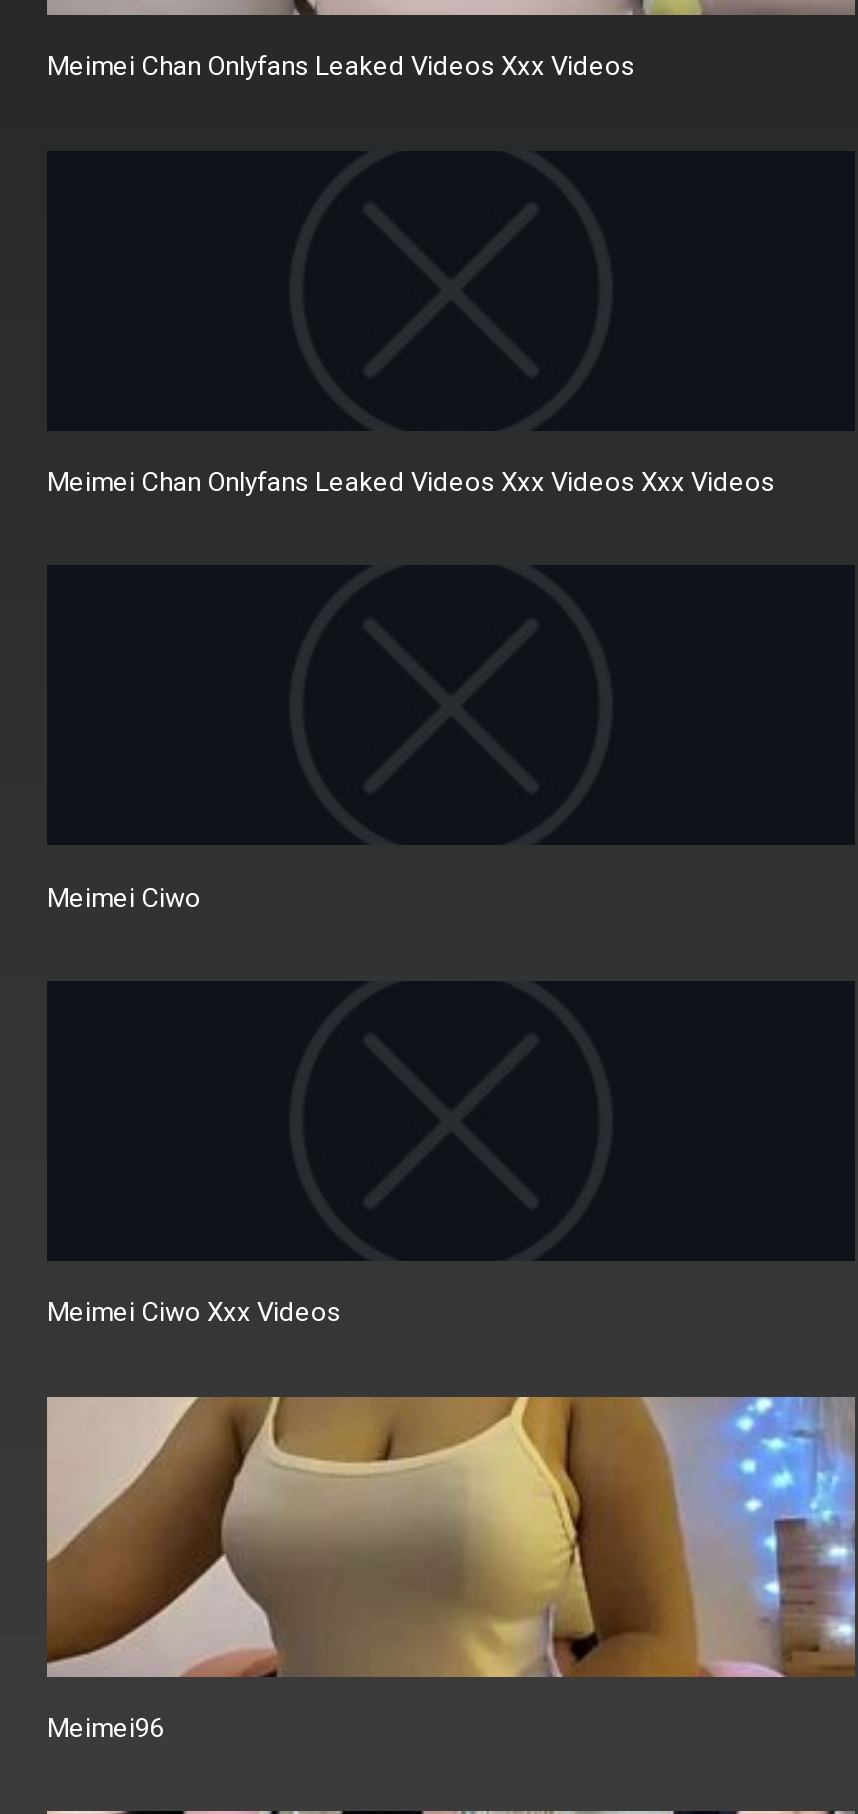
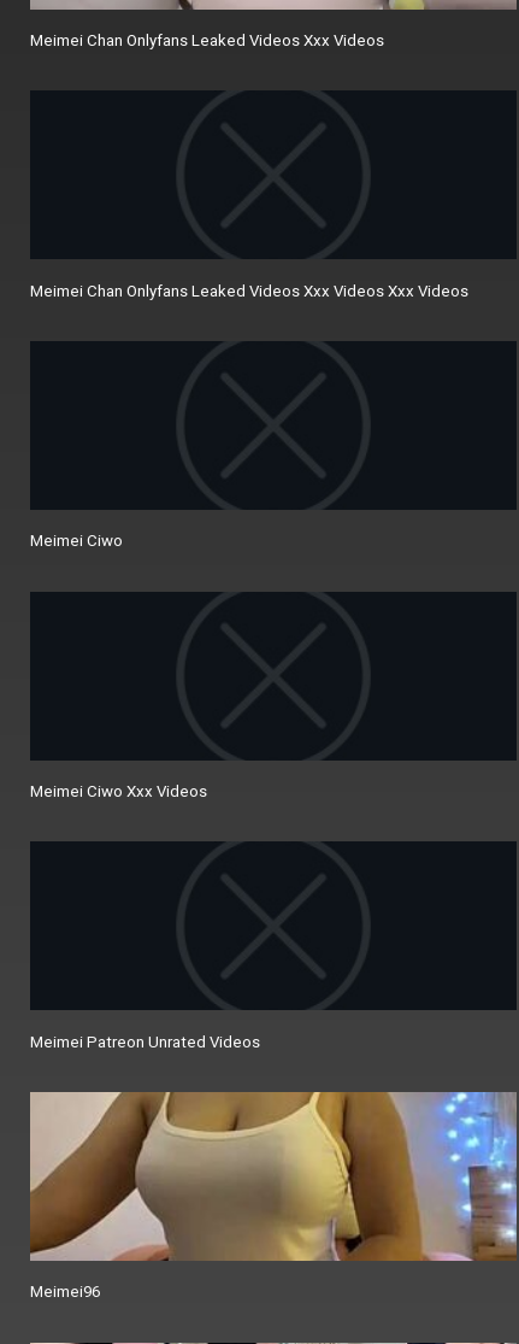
+ Meimei Patreon Unrated Videos
